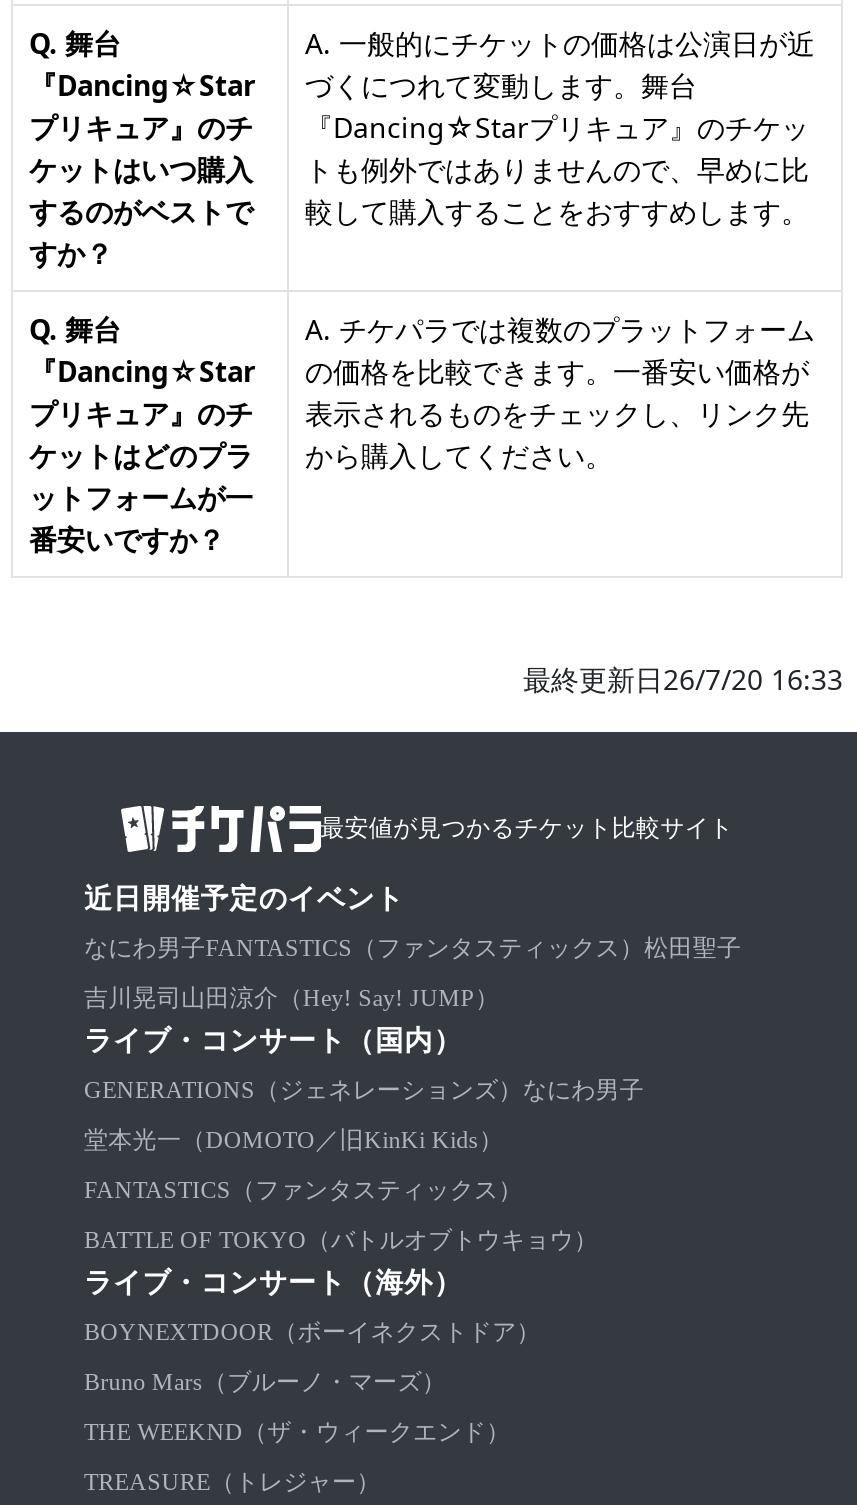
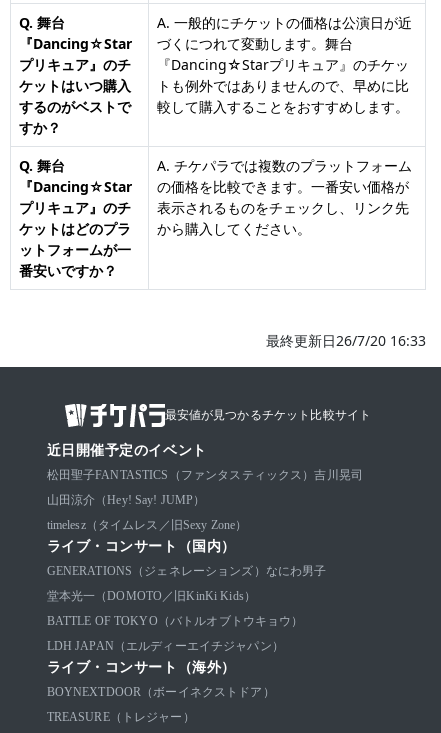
- なにわ男子FANTASTICS（ファンタスティックス）松田聖子
- 吉川晃司山田涼介（Hey! Say! JUMP）
+ 松田聖子FANTASTICS（ファンタスティックス）吉川晃司
+ 山田涼介（Hey! Say! JUMP）
+ timelesz（タイムレス／旧Sexy Zone）

moved down: ライブ・コンサート（国内） | GENERATIONS（ジェネレーションズ）なにわ男子 | 堂本光一（DOMOTO／旧KinKi Kids）

- FANTASTICS（ファンタスティックス）

+ LDH JAPAN（エルディーエイチジャパン）

moved down: ライブ・コンサート（海外） | BOYNEXTDOOR（ボーイネクストドア）

- Bruno Mars（ブルーノ・マーズ）
- THE WEEKND（ザ・ウィークエンド）
